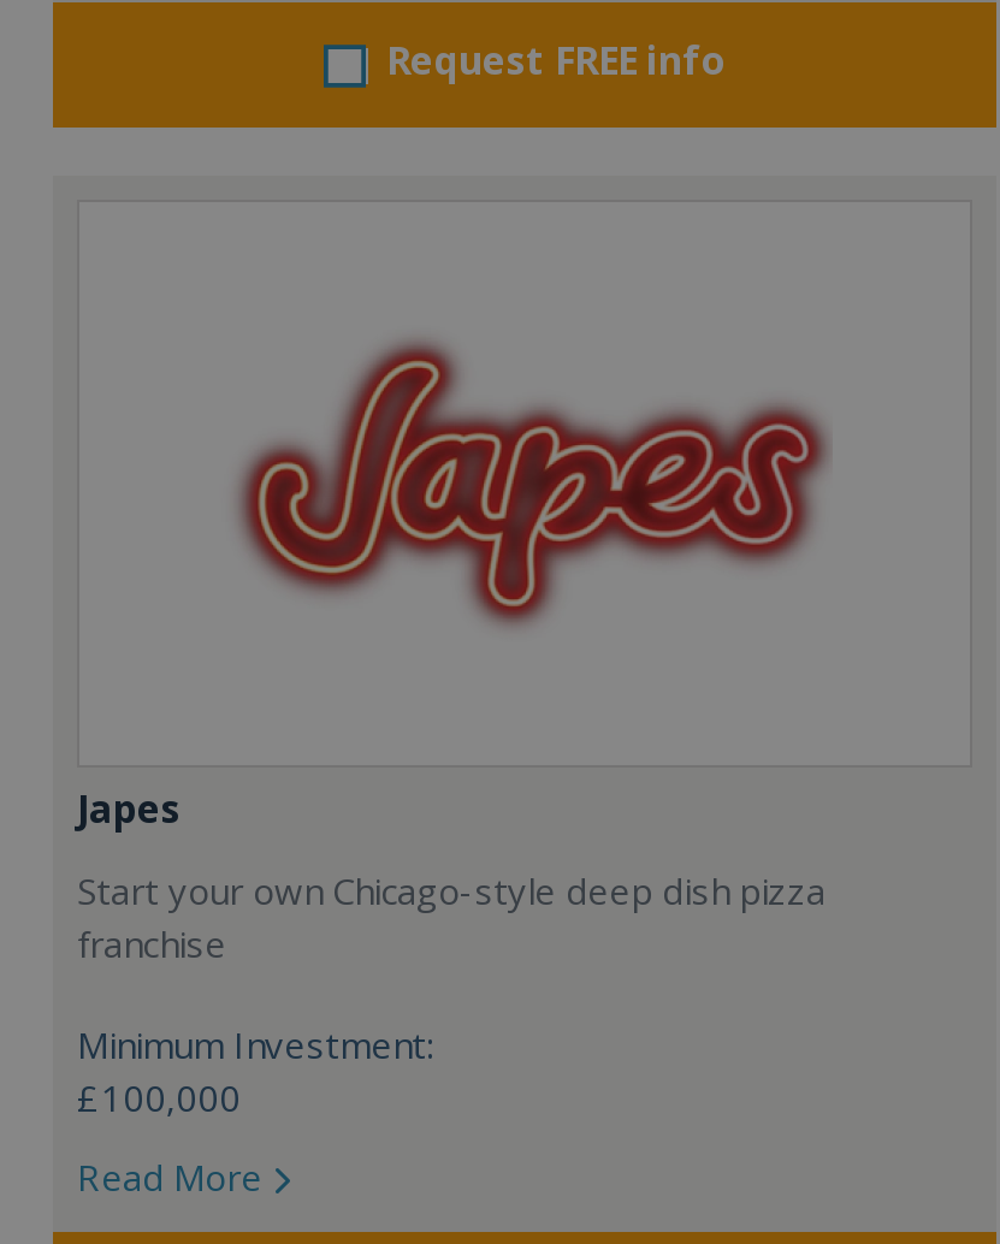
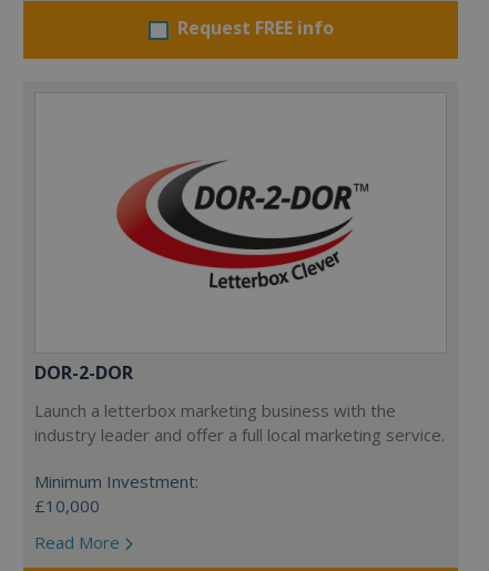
- [image]
+ [image]

- Japes
+ DOR-2-DOR

- Start your own Chicago-style deep dish pizza
- franchise
+ Launch a letterbox marketing business with the
+ industry leader and offer a full local marketing service.

- £100,000
+ £10,000
